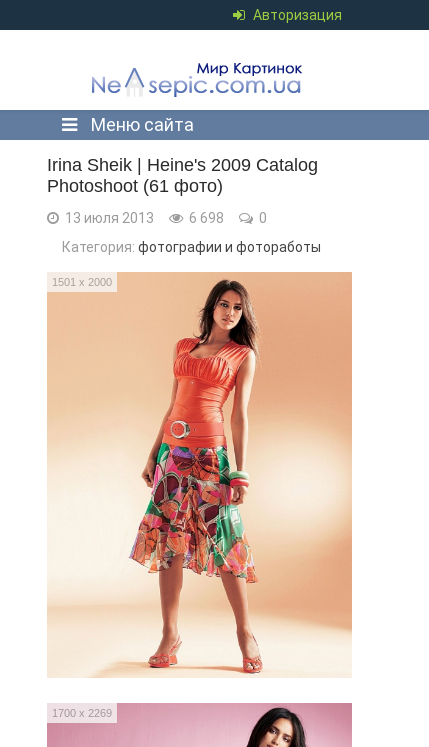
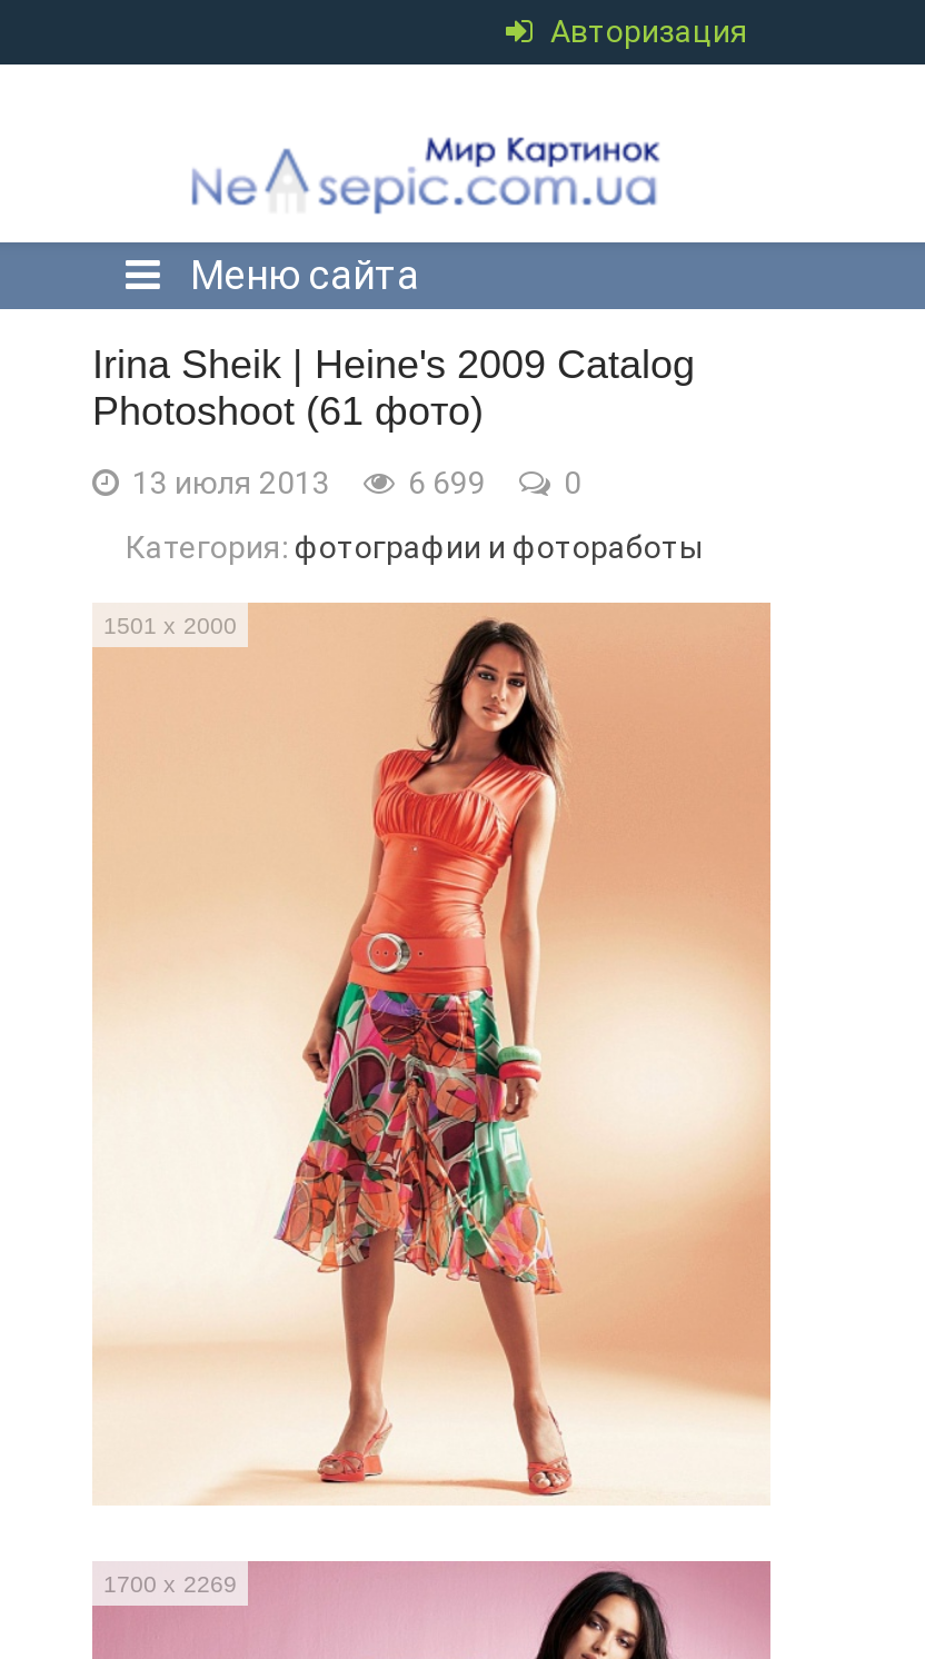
- 13 июля 2013 6 698 0
+ 13 июля 2013 6 699 0
